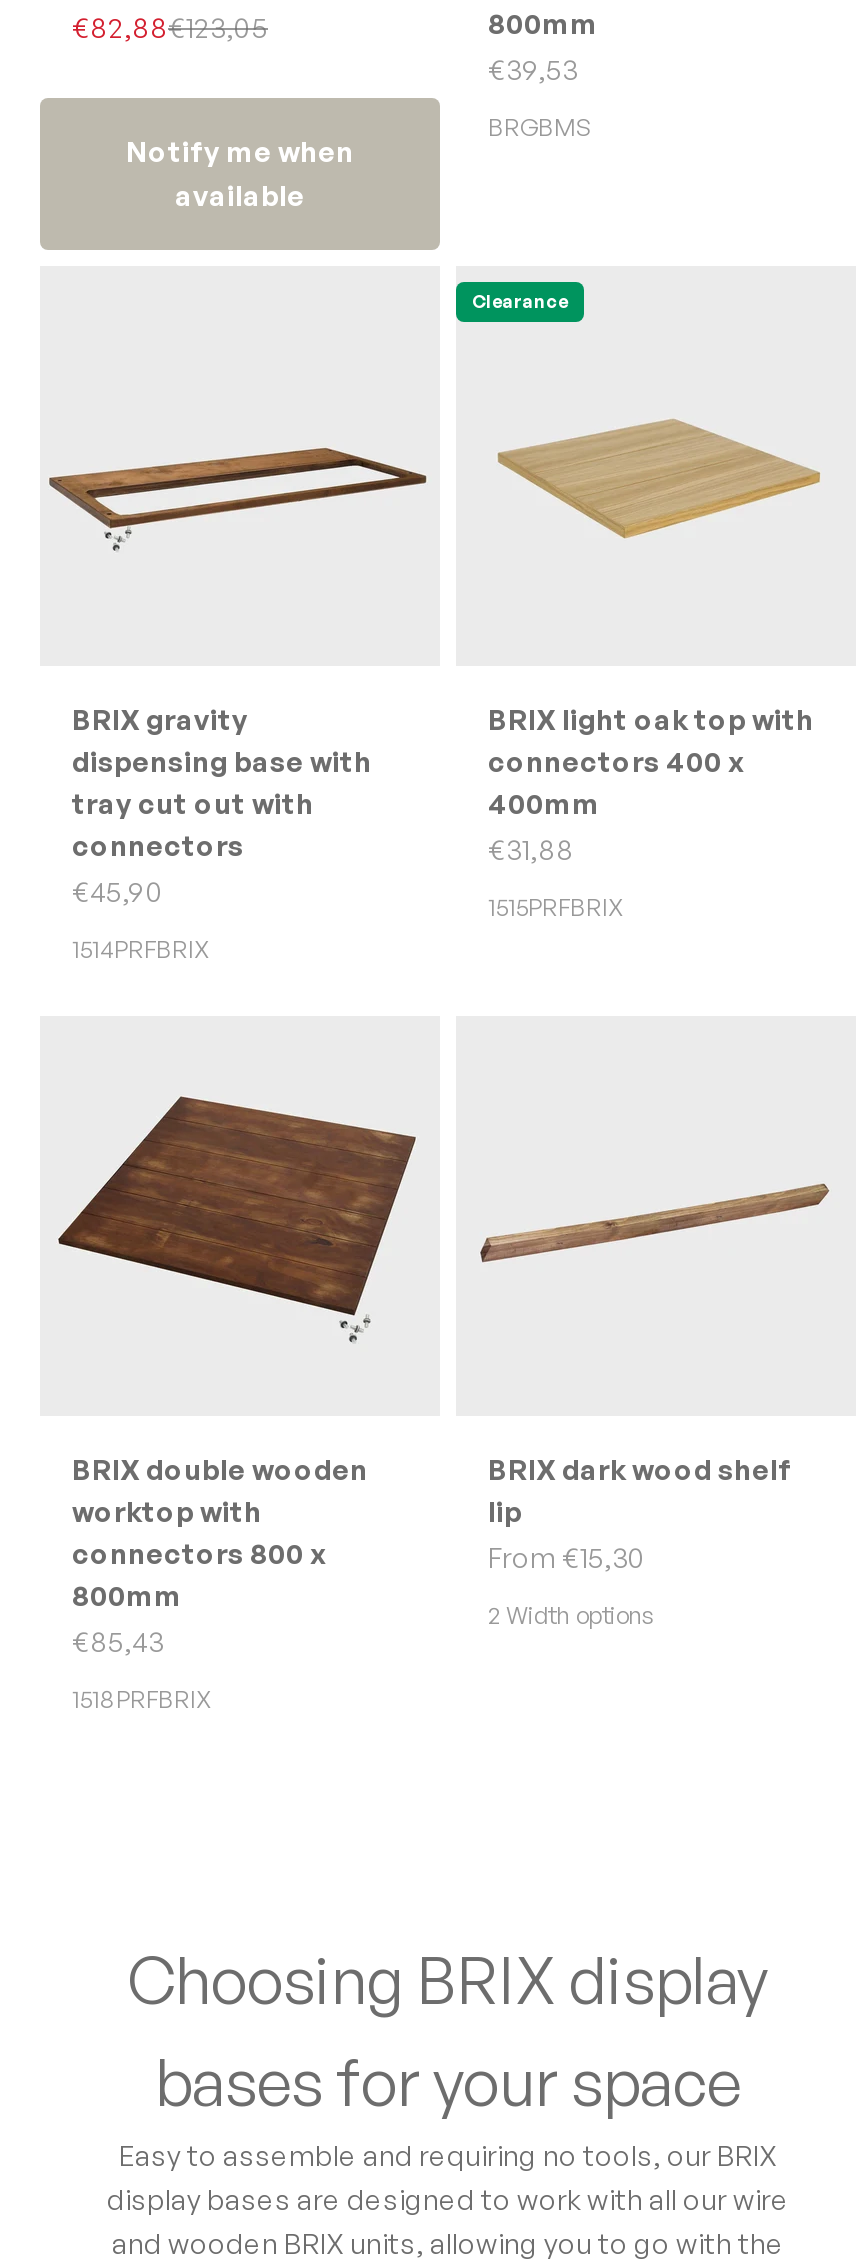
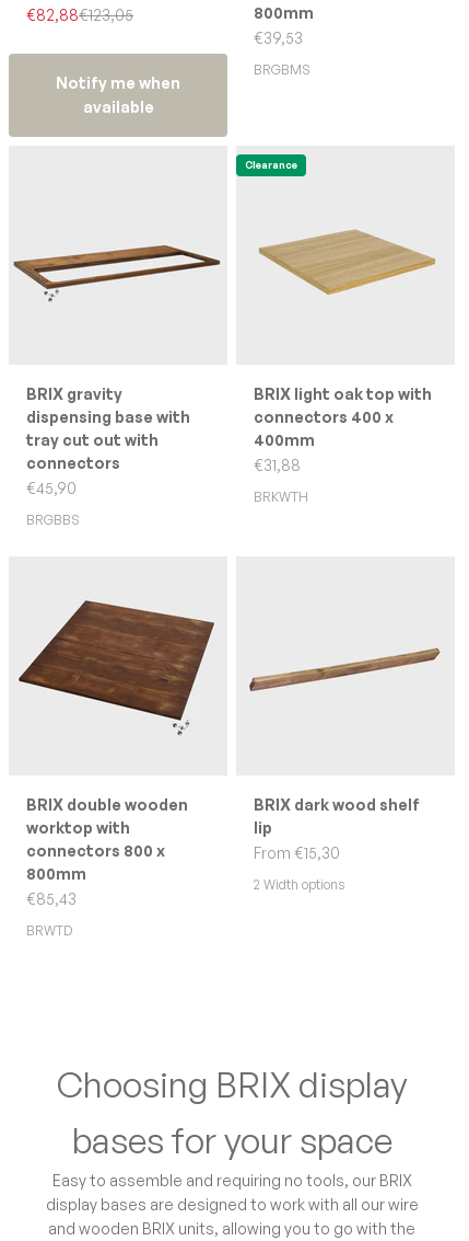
- 1515PRFBRIX
+ BRKWTH

- 1514PRFBRIX
+ BRGBBS

- 1518PRFBRIX
+ BRWTD
